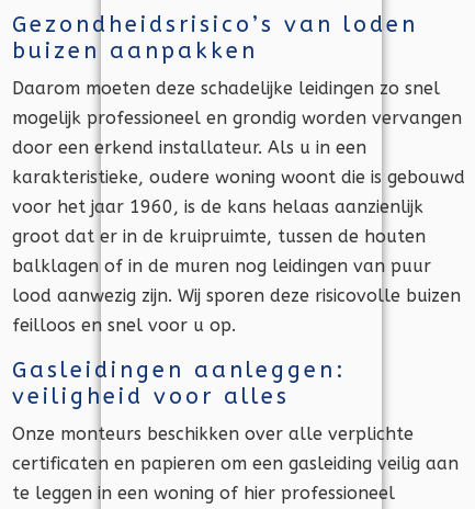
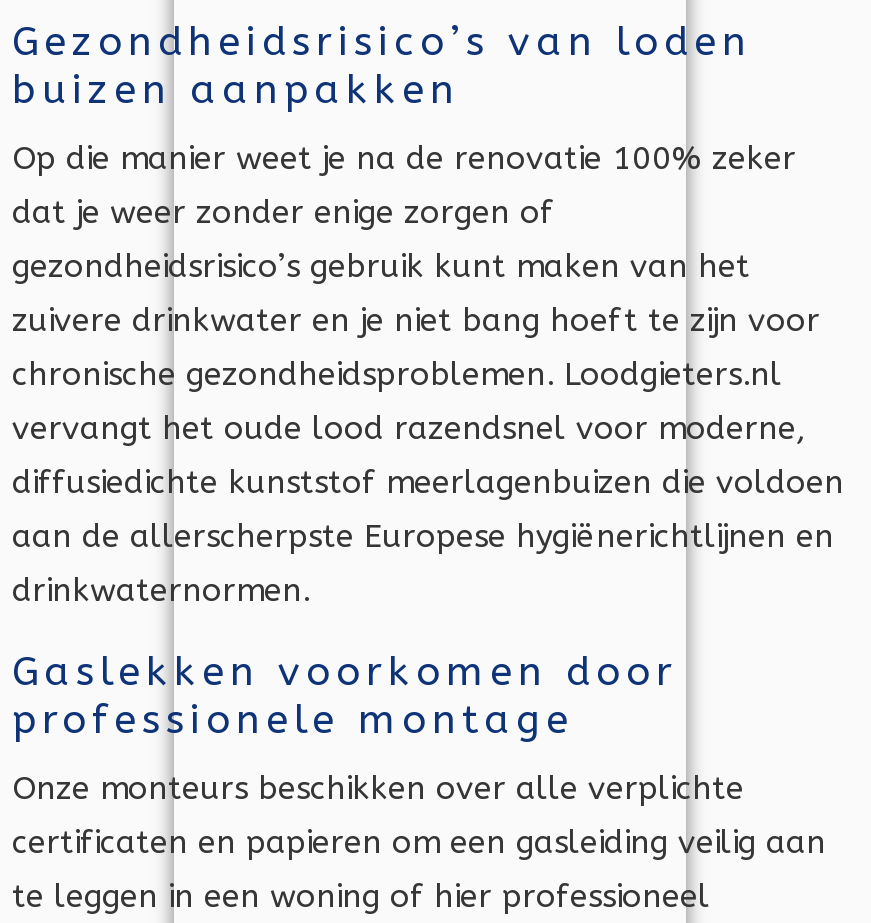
- Daarom moeten deze schadelijke leidingen zo snel
- mogelijk professioneel en grondig worden vervangen
- door een erkend installateur. Als u in een
- karakteristieke, oudere woning woont die is gebouwd
- voor het jaar 1960, is de kans helaas aanzienlijk
- groot dat er in de kruipruimte, tussen de houten
- balklagen of in de muren nog leidingen van puur
- lood aanwezig zijn. Wij sporen deze risicovolle buizen
- feilloos en snel voor u op.
+ Op die manier weet je na de renovatie 100% zeker
+ dat je weer zonder enige zorgen of
+ gezondheidsrisico’s gebruik kunt maken van het
+ zuivere drinkwater en je niet bang hoeft te zijn voor
+ chronische gezondheidsproblemen. Loodgieters.nl
+ vervangt het oude lood razendsnel voor moderne,
+ diffusiedichte kunststof meerlagenbuizen die voldoen
+ aan de allerscherpste Europese hygiënerichtlijnen en
+ drinkwaternormen.

- Gasleidingen aanleggen:
- veiligheid voor alles
+ Gaslekken voorkomen door
+ professionele montage
